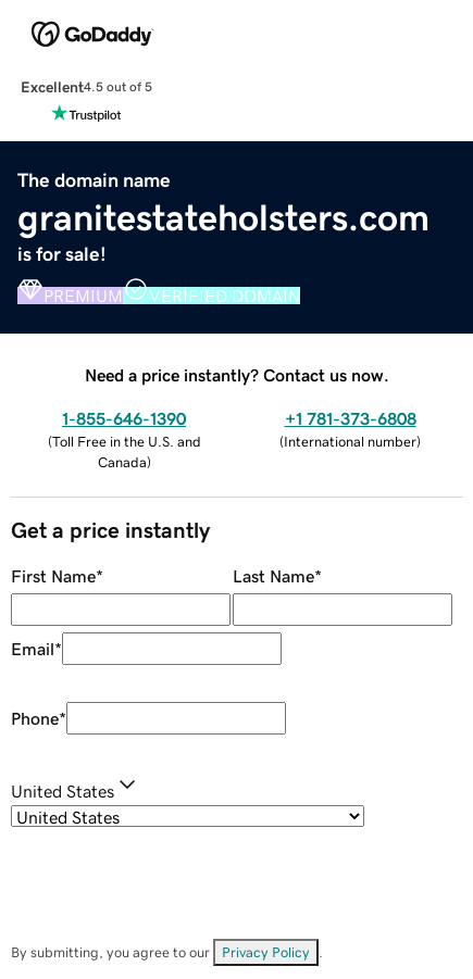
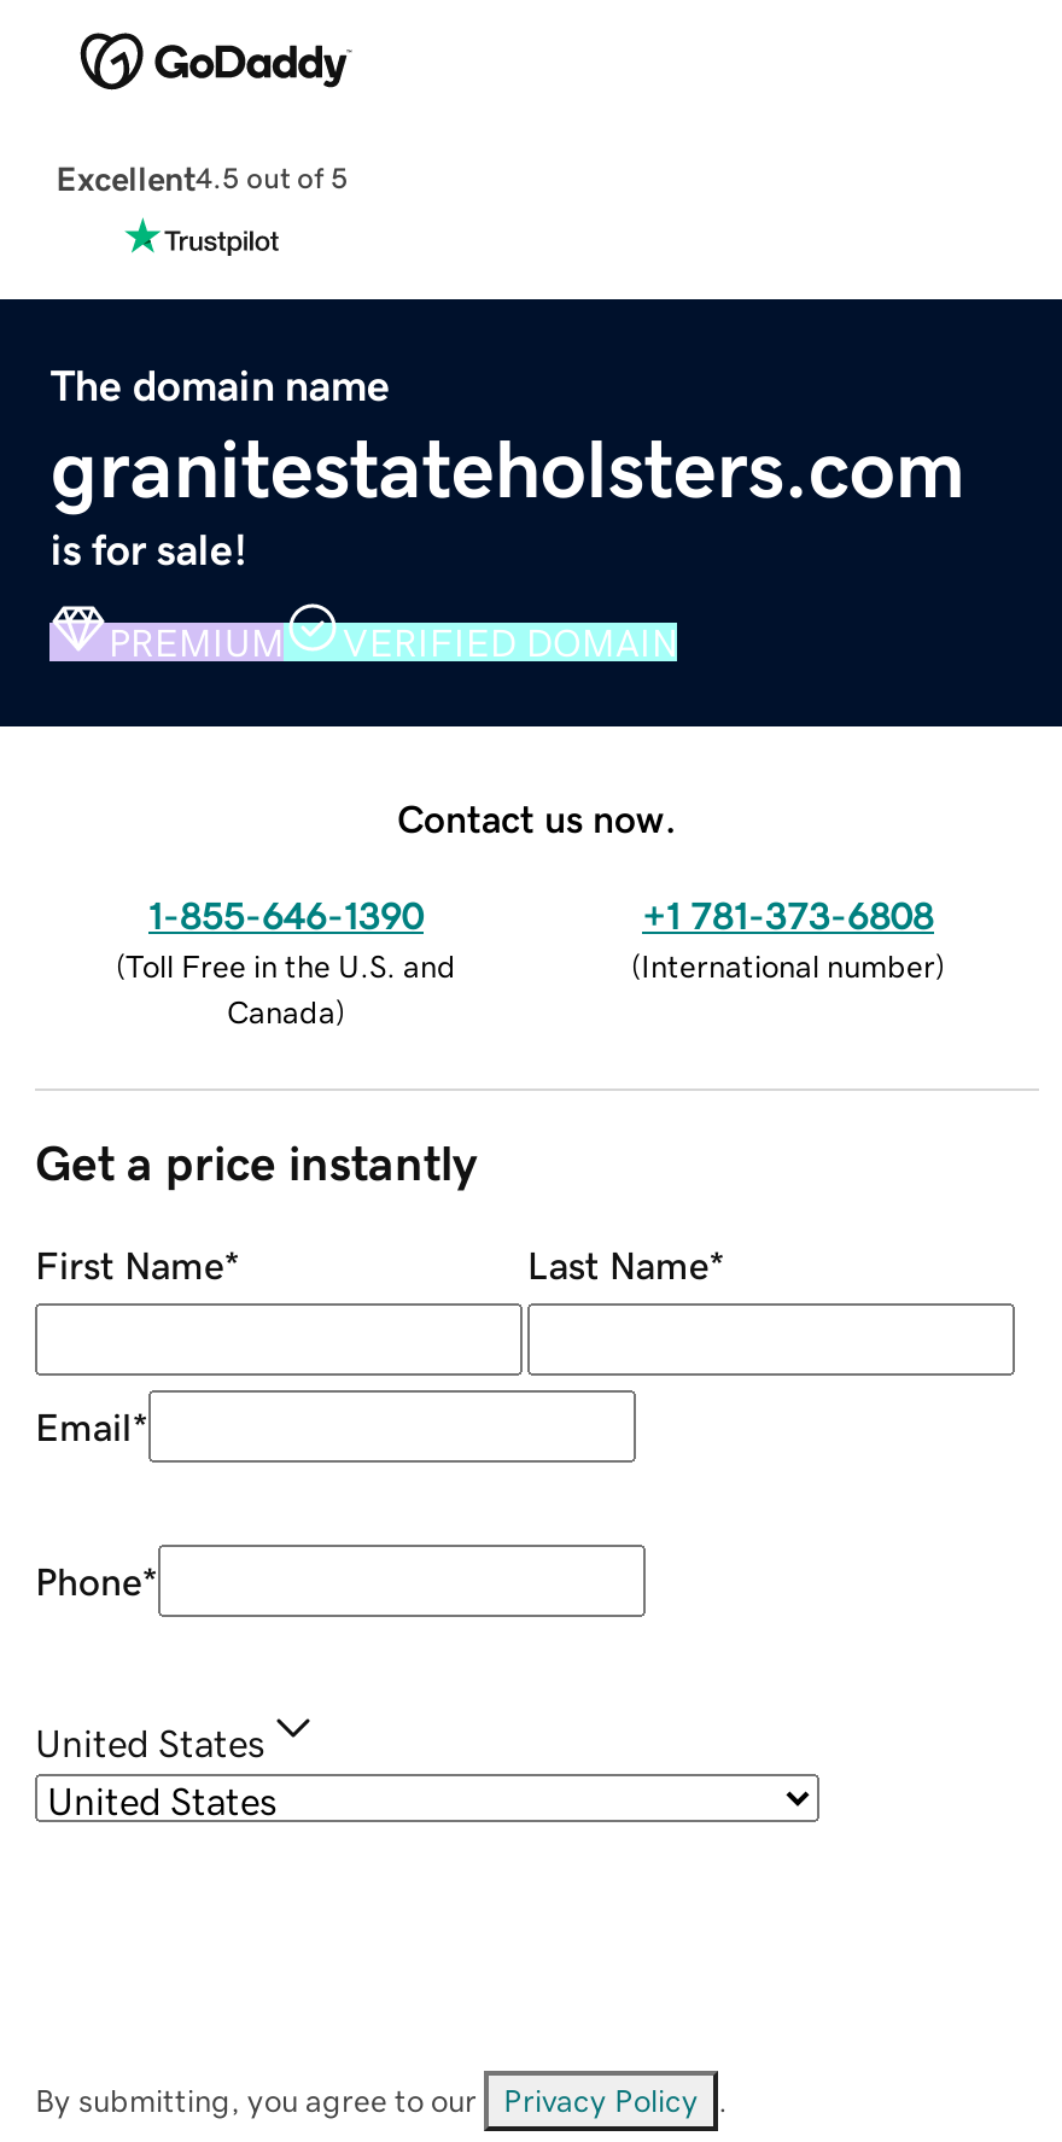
- Need a price instantly? Contact us now.
+ Contact us now.
